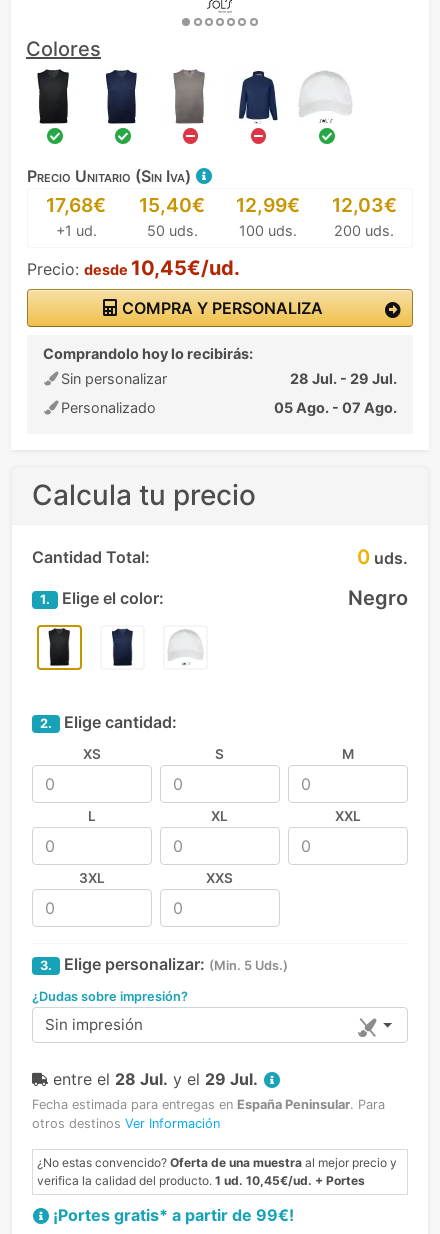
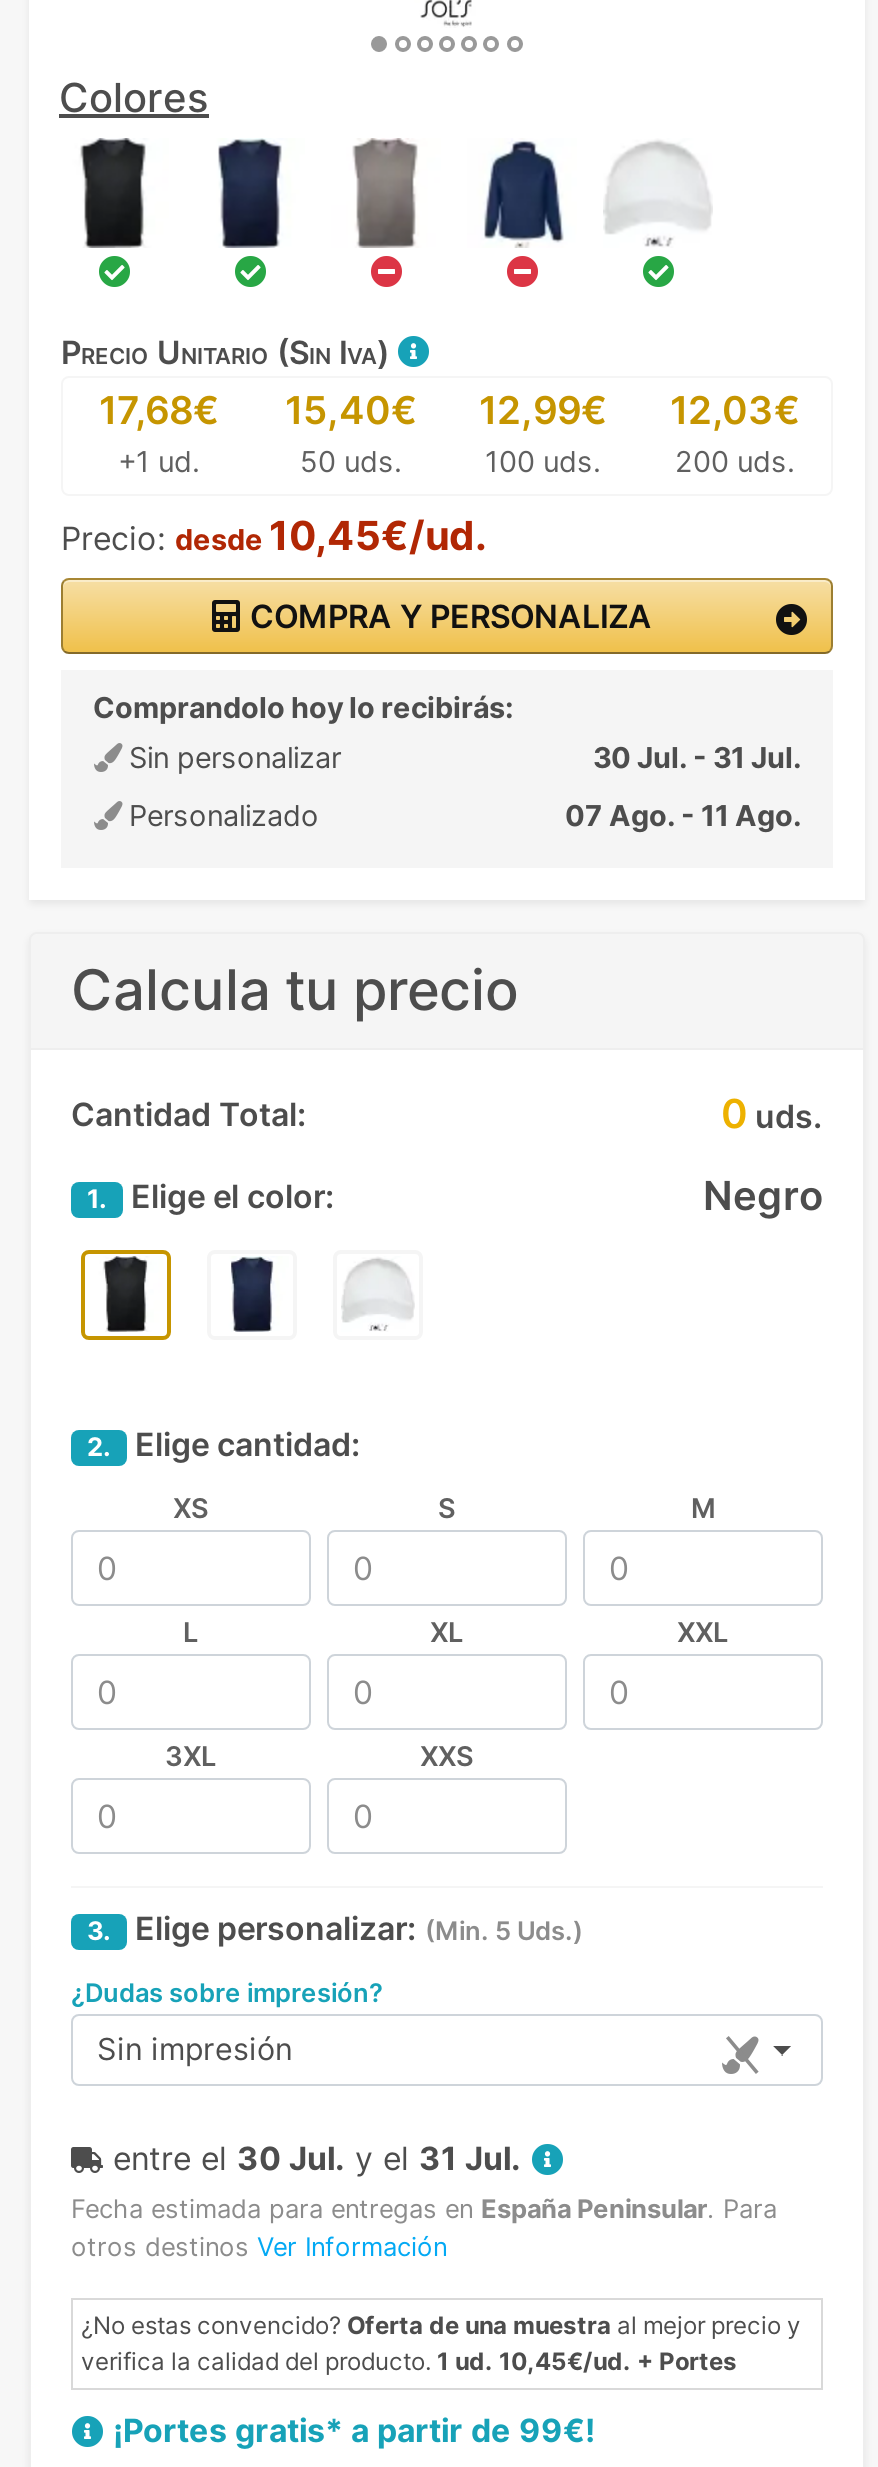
- 28 Jul. - 29 Jul.
+ 30 Jul. - 31 Jul.

- 05 Ago. - 07 Ago.
+ 07 Ago. - 11 Ago.

- entre el 28 Jul. y el 29 Jul.
+ entre el 30 Jul. y el 31 Jul.
